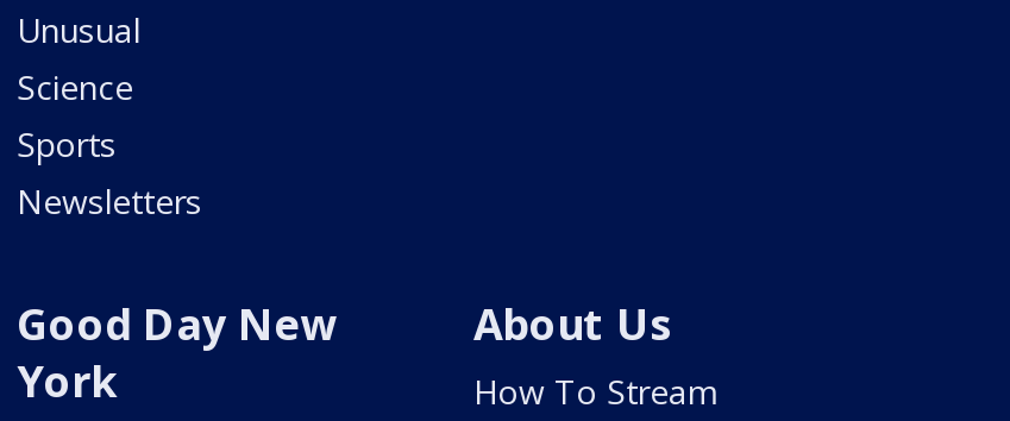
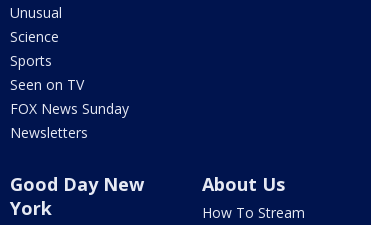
+ Seen on TV
+ FOX News Sunday
